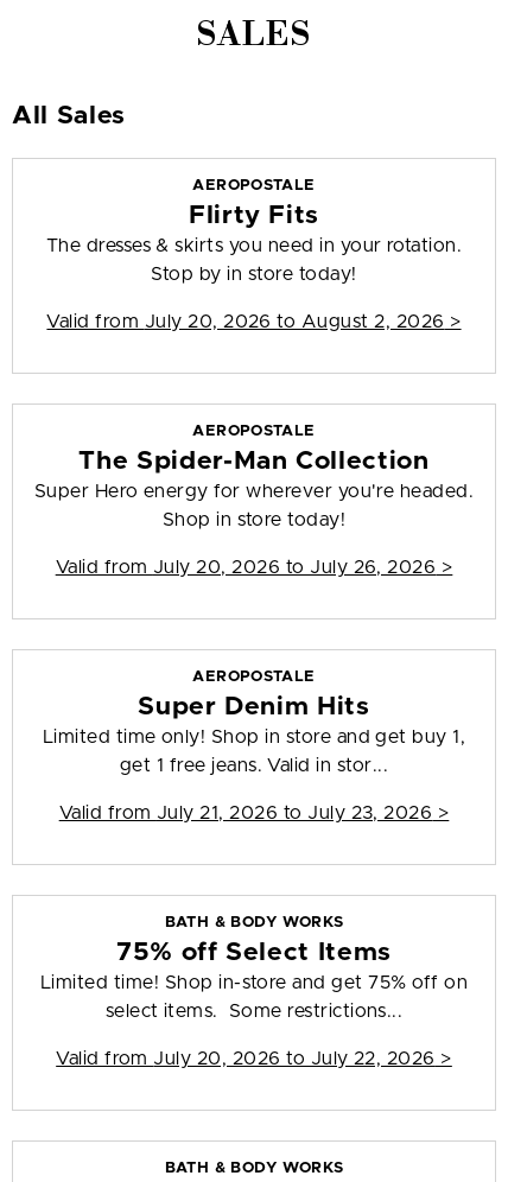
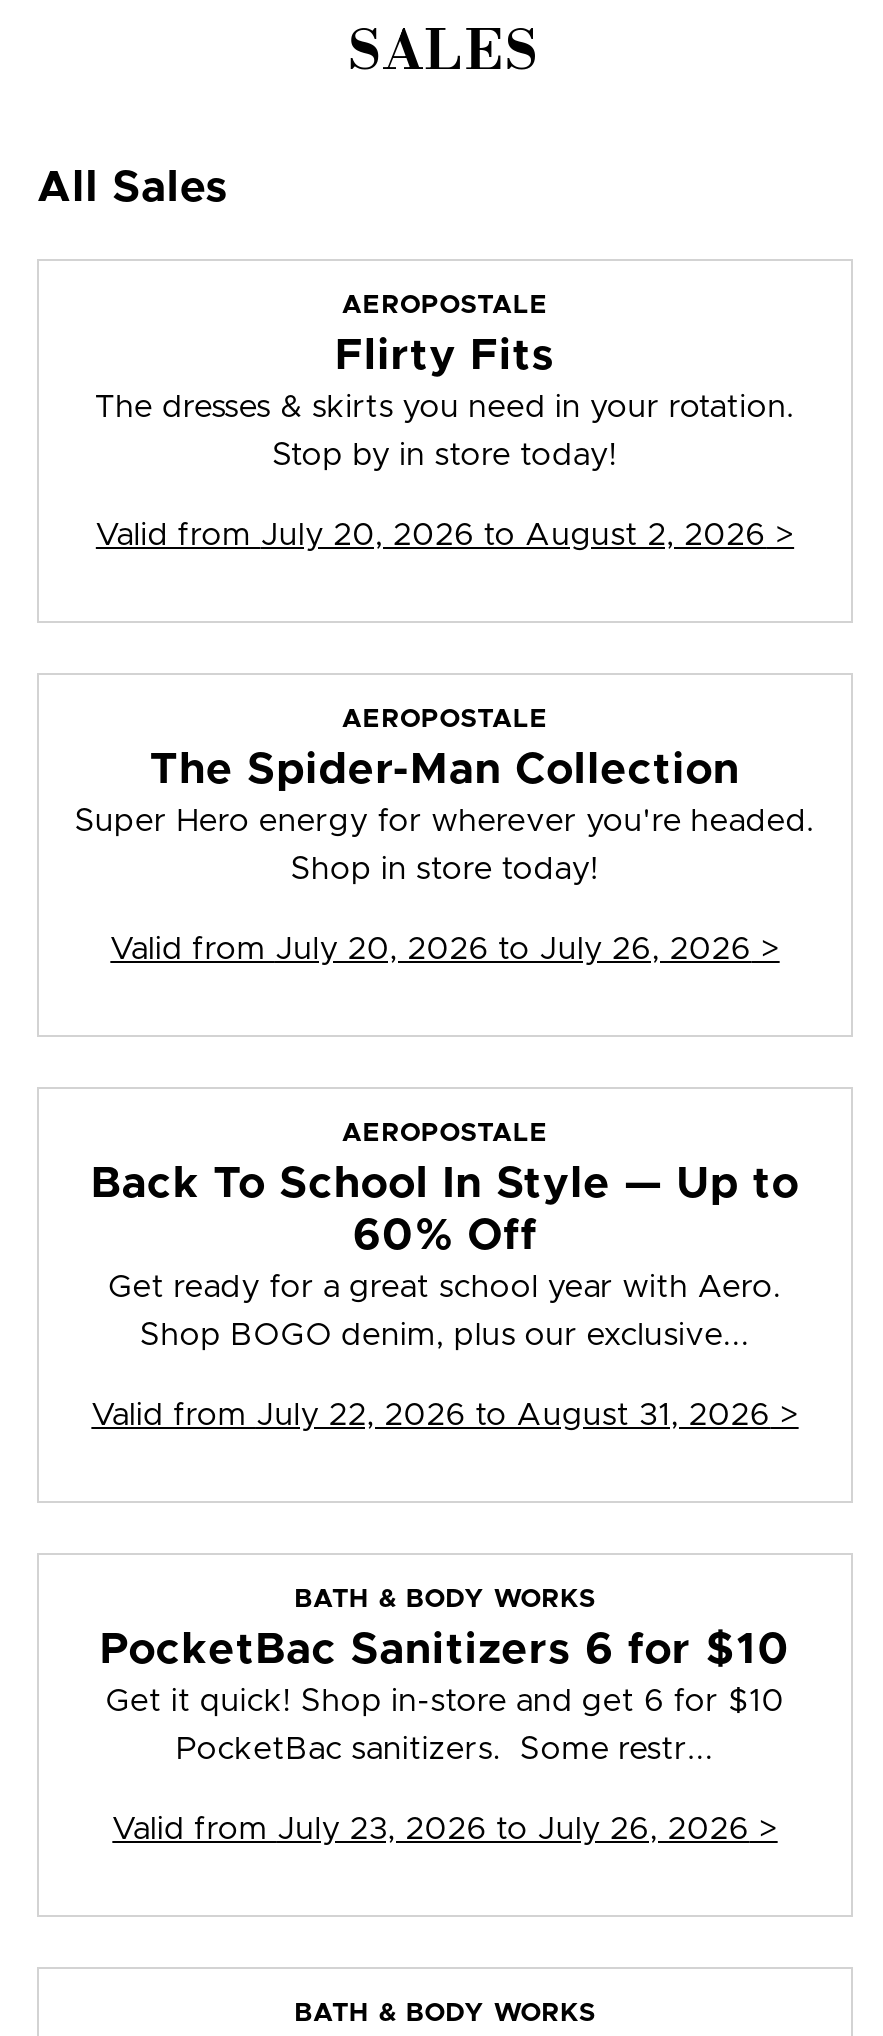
- Super Denim Hits
- Limited time only! Shop in store and get buy 1,
+ Back To School In Style — Up to
+ 60% Off
+ Get ready for a great school year with Aero.

- get 1 free jeans. Valid in stor...
+ Shop BOGO denim, plus our exclusive...

- Valid from July 21, 2026 to July 23, 2026 >
+ Valid from July 22, 2026 to August 31, 2026 >

- 75% off Select Items
- Limited time! Shop in-store and get 75% off on
+ PocketBac Sanitizers 6 for $10
+ Get it quick! Shop in-store and get 6 for $10

- select items. Some restrictions...
+ PocketBac sanitizers. Some restr...

- Valid from July 20, 2026 to July 22, 2026 >
+ Valid from July 23, 2026 to July 26, 2026 >
